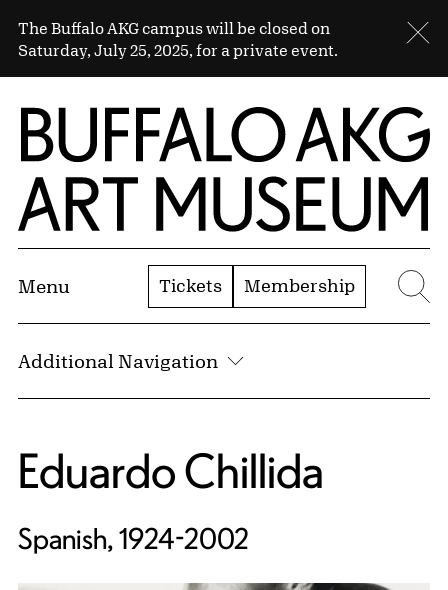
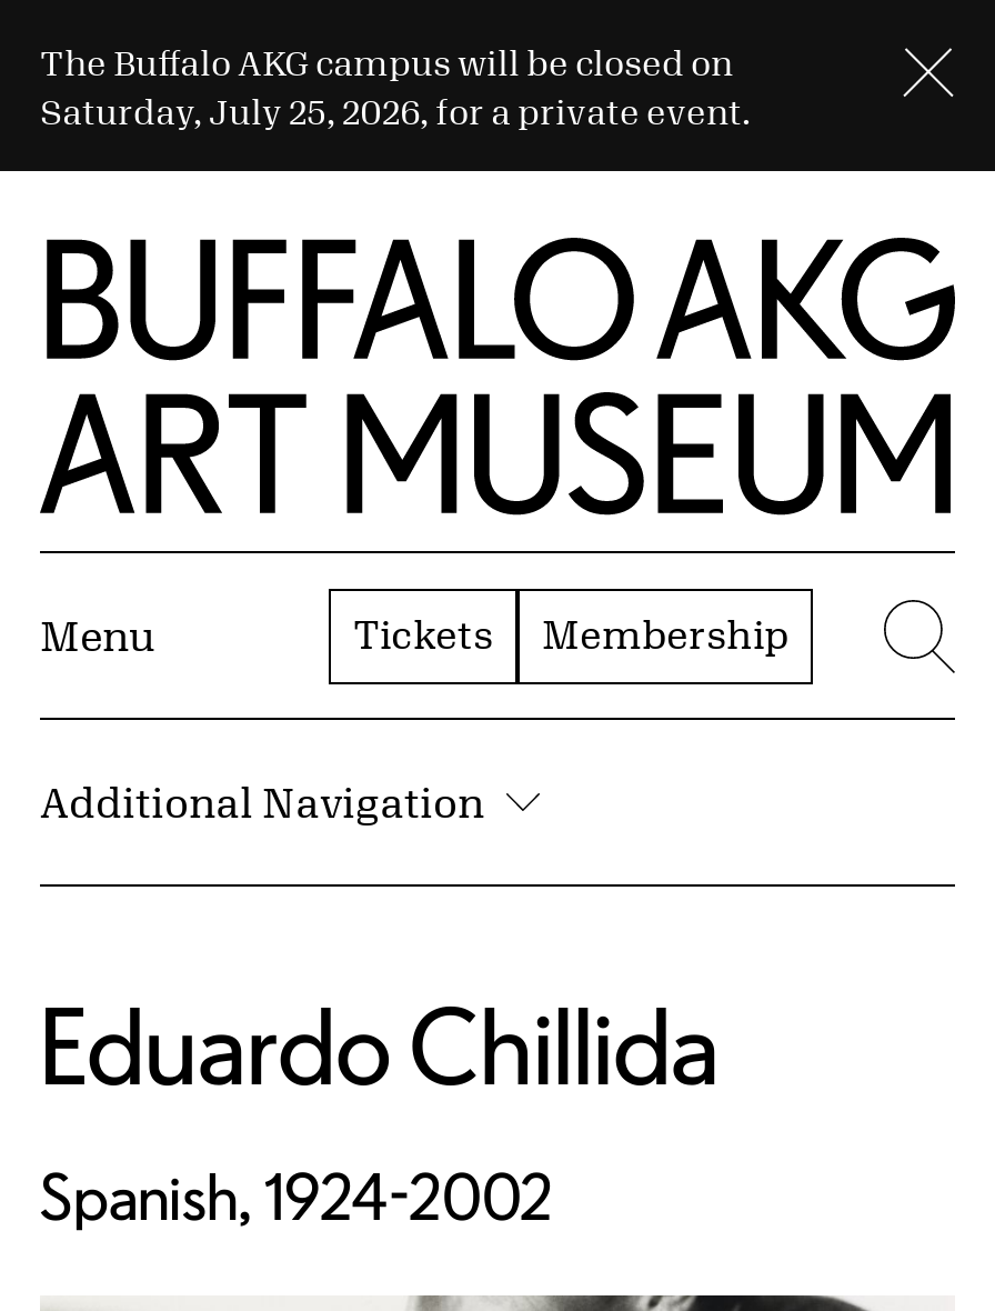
- Saturday, July 25, 2025, for a private event.
+ Saturday, July 25, 2026, for a private event.
